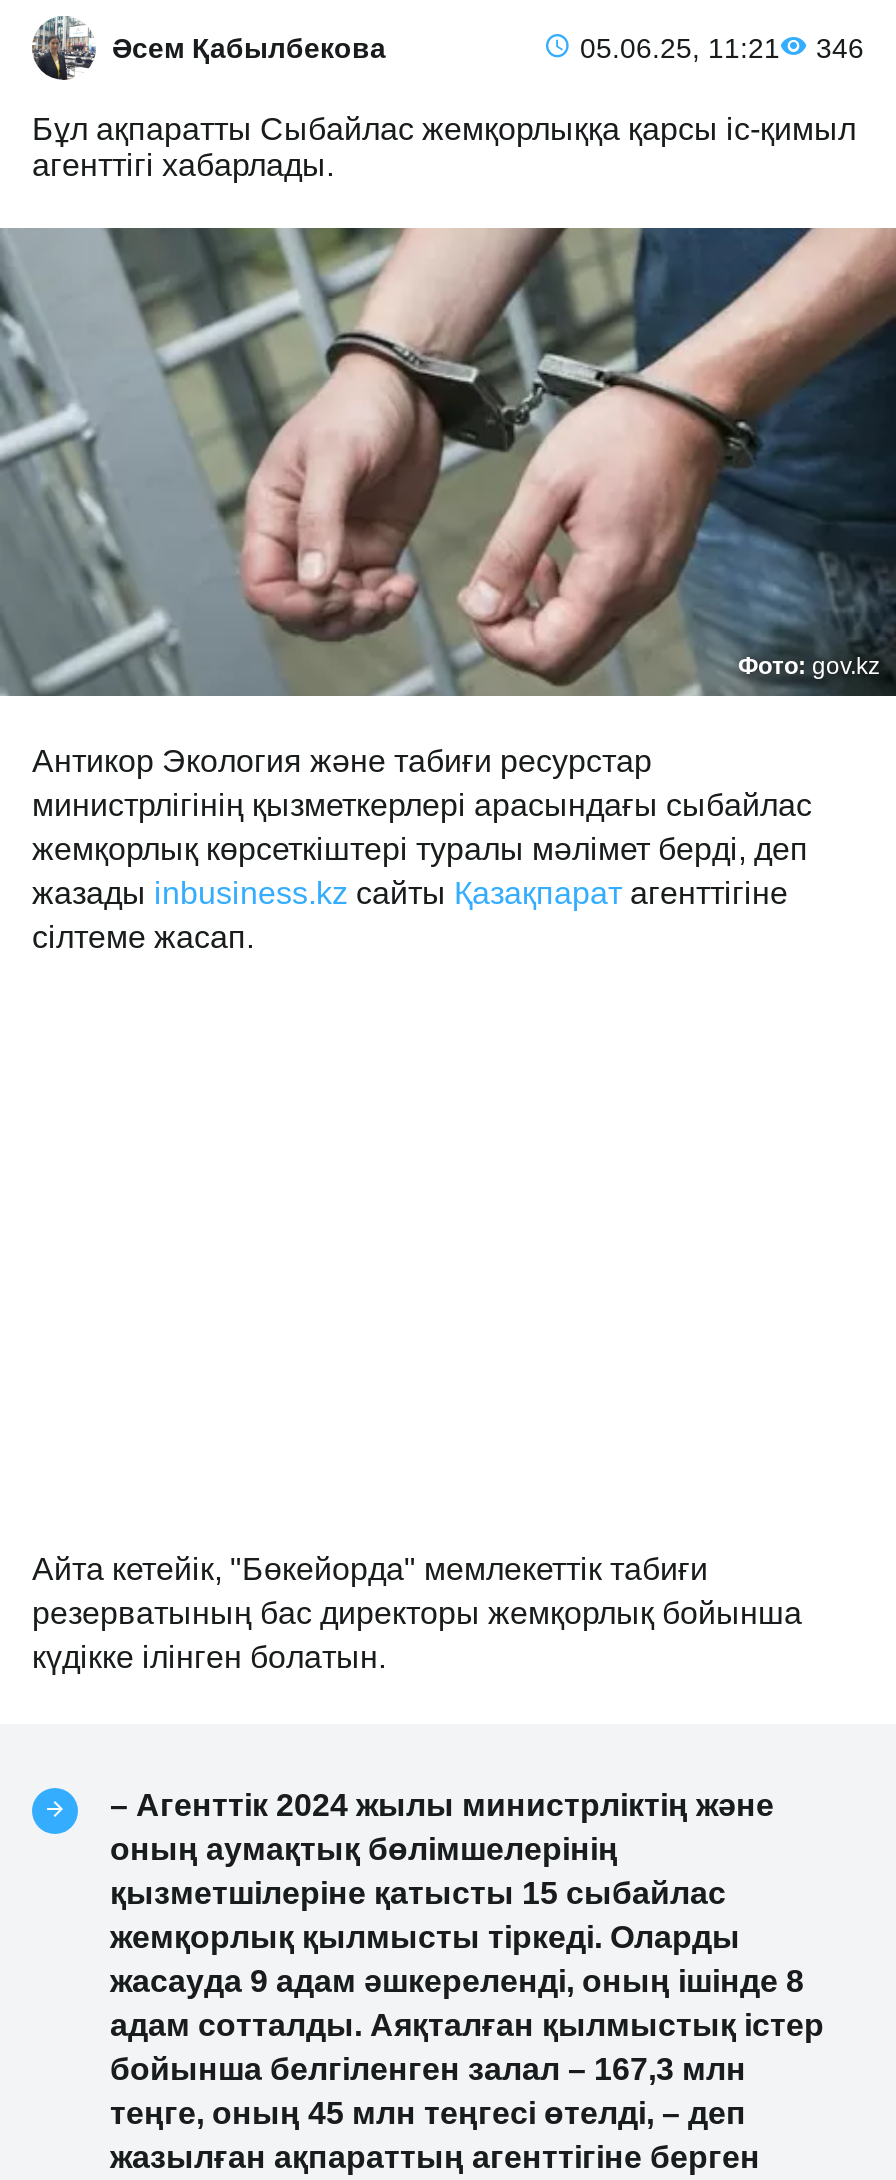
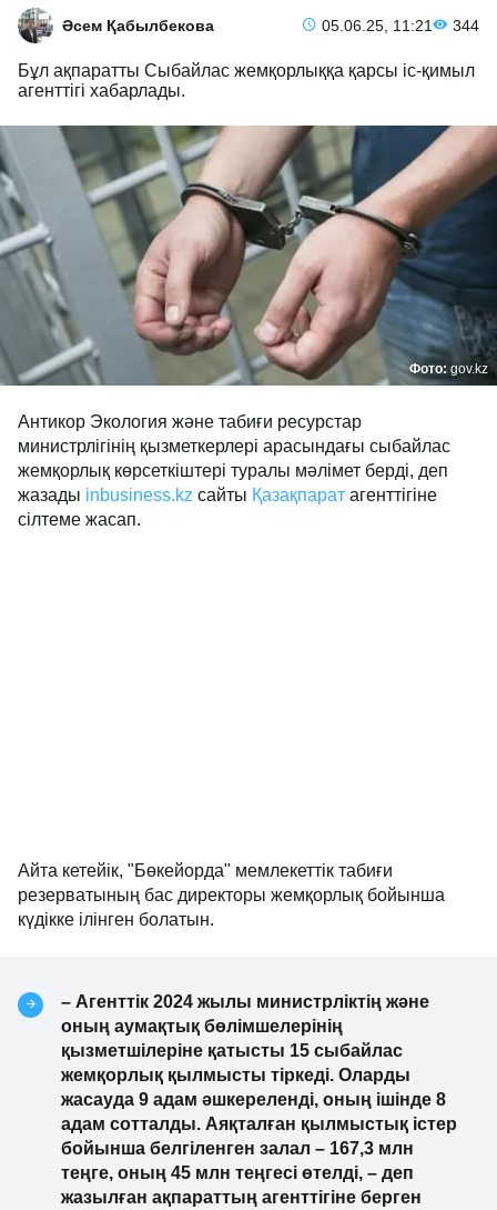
- 05.06.25, 11:21 346
+ 05.06.25, 11:21 344
